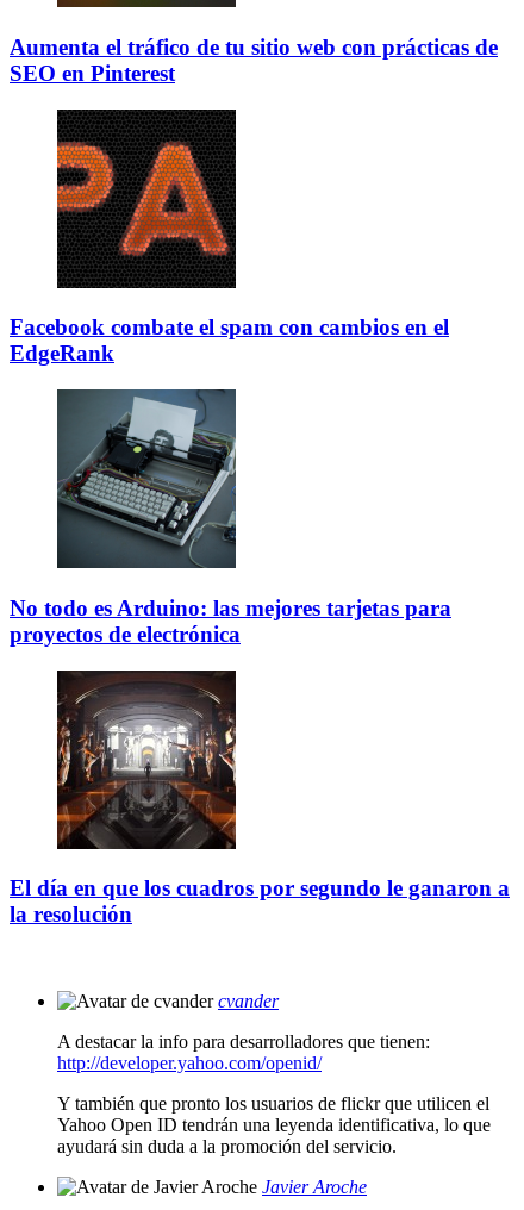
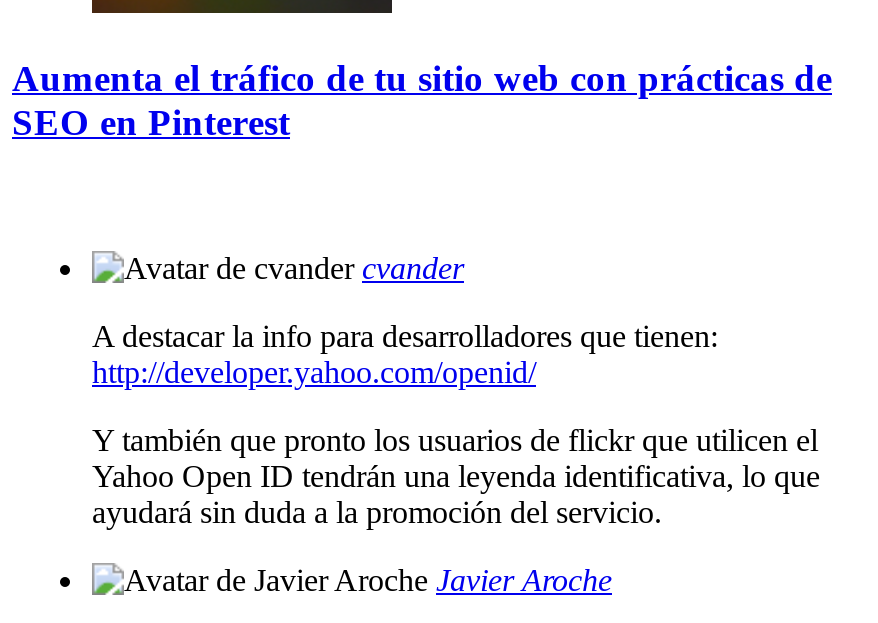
- [image]
- Facebook combate el spam con cambios en el
- EdgeRank

- [image]
- No todo es Arduino: las mejores tarjetas para
- proyectos de electrónica

- [image]
- El día en que los cuadros por segundo le ganaron a
- la resolución
